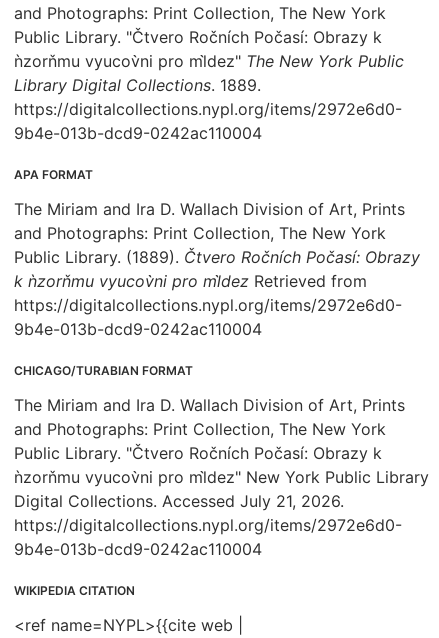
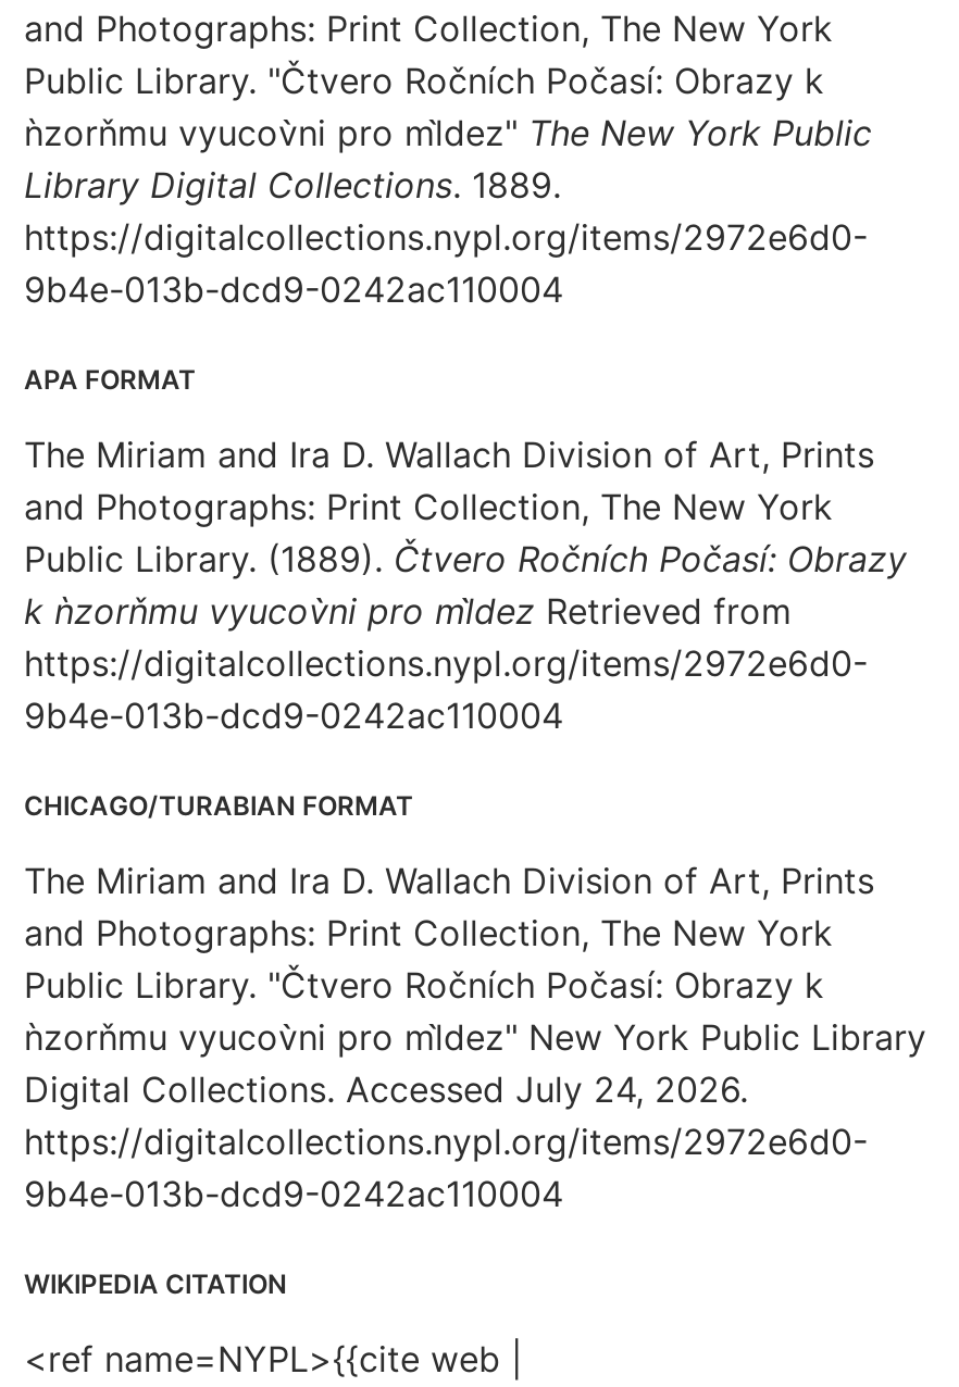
- Digital Collections. Accessed July 21, 2026.
+ Digital Collections. Accessed July 24, 2026.
